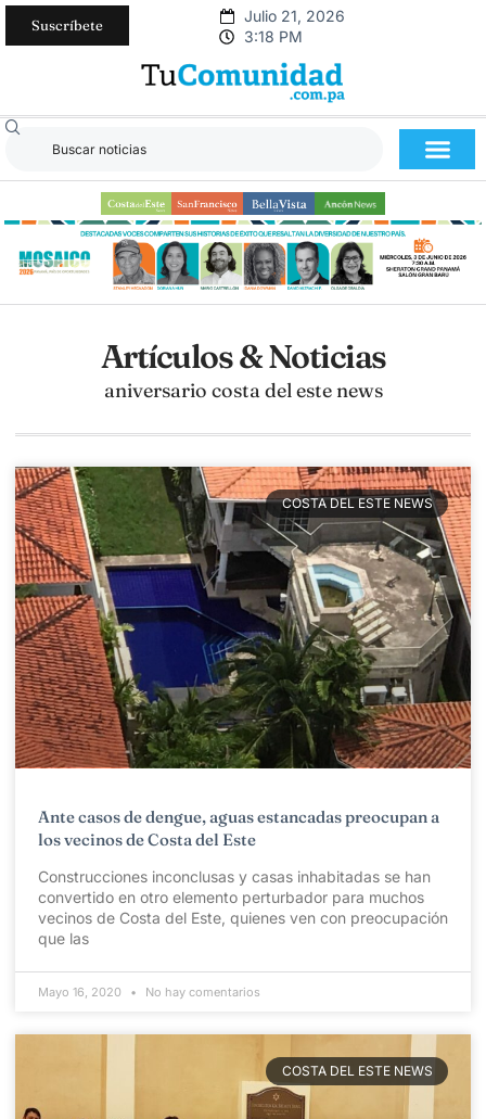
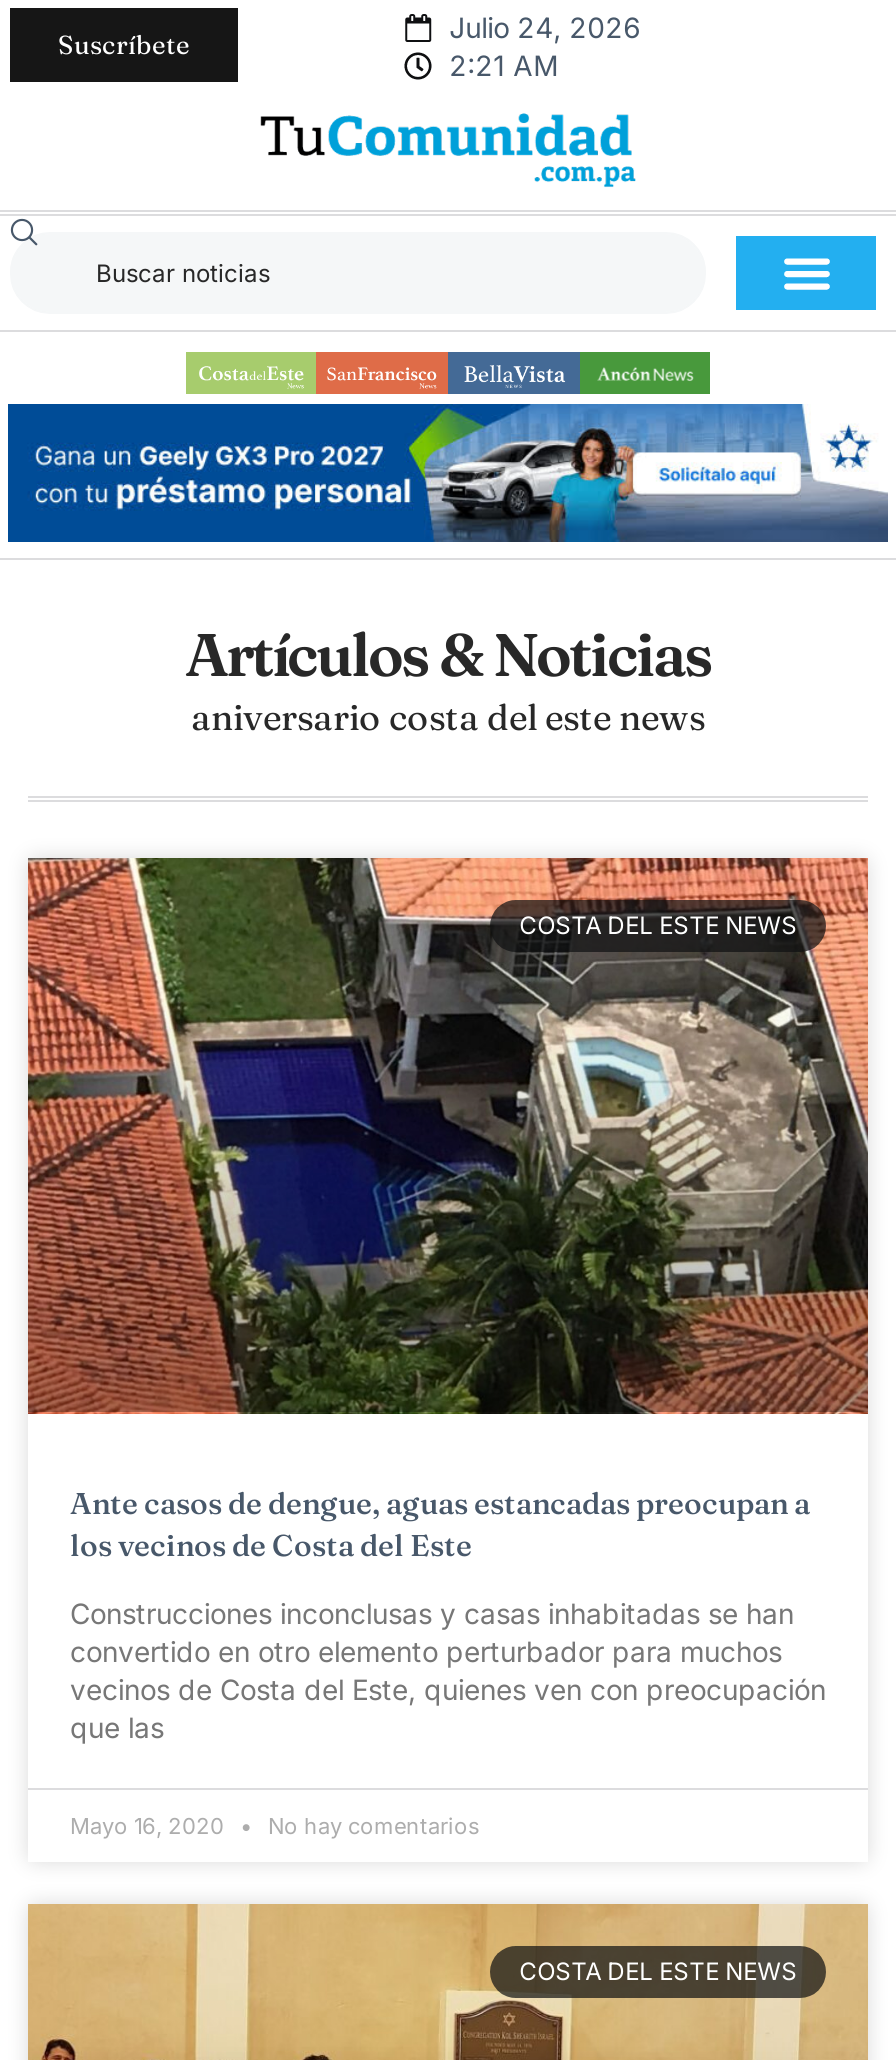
- Julio 21, 2026
- 3:18 PM
+ Julio 24, 2026
+ 2:21 AM

- [image]
+ [image]
